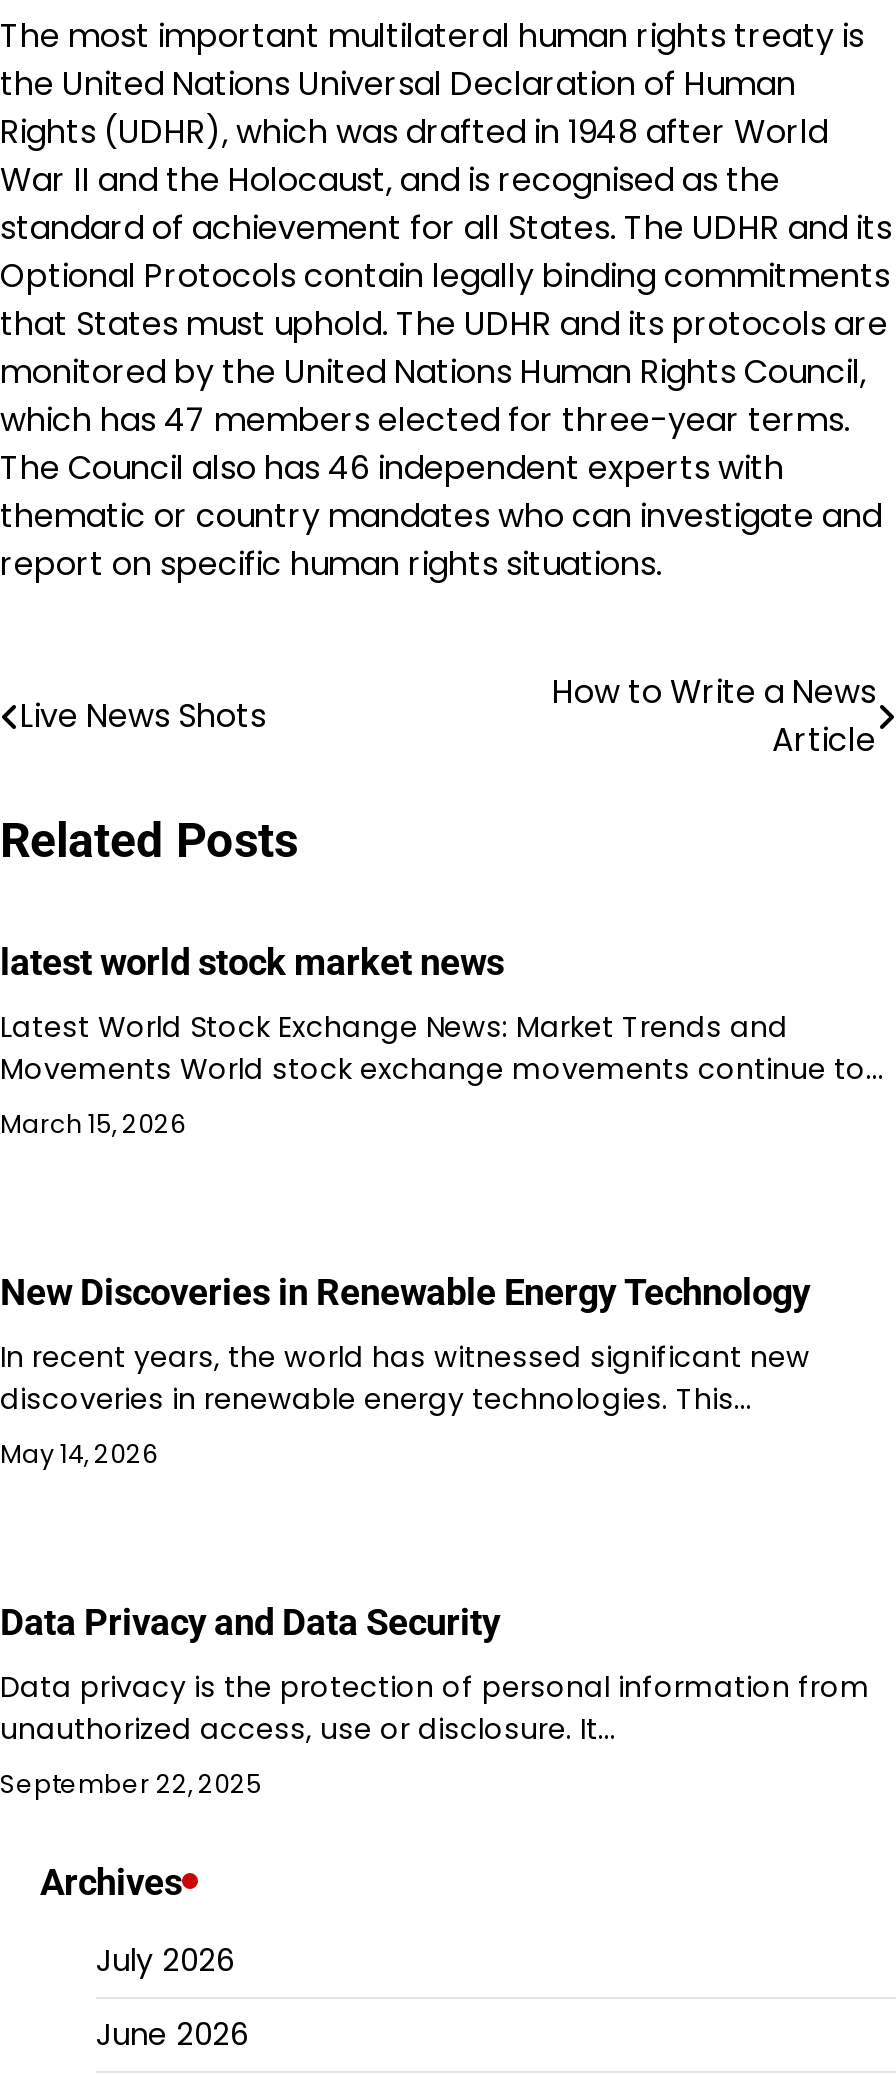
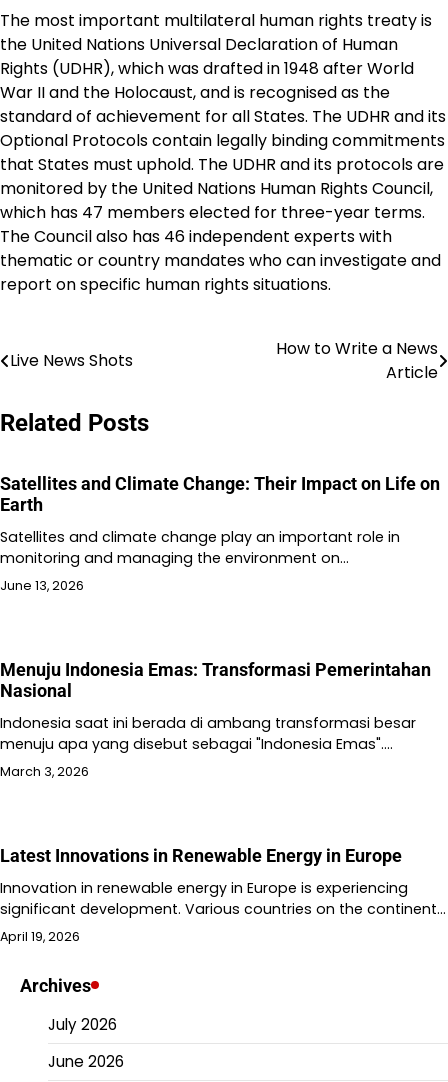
- latest world stock market news
+ Satellites and Climate Change: Their Impact on Life on
+ Earth

- Latest World Stock Exchange News: Market Trends and
- Movements World stock exchange movements continue to…
- March 15, 2026
+ Satellites and climate change play an important role in
+ monitoring and managing the environment on…
+ June 13, 2026

- New Discoveries in Renewable Energy Technology
+ Menuju Indonesia Emas: Transformasi Pemerintahan
+ Nasional

- In recent years, the world has witnessed significant new
- discoveries in renewable energy technologies. This…
- May 14, 2026
+ Indonesia saat ini berada di ambang transformasi besar
+ menuju apa yang disebut sebagai "Indonesia Emas".…
+ March 3, 2026

- Data Privacy and Data Security
+ Latest Innovations in Renewable Energy in Europe

- Data privacy is the protection of personal information from
- unauthorized access, use or disclosure. It…
- September 22, 2025
+ Innovation in renewable energy in Europe is experiencing
+ significant development. Various countries on the continent…
+ April 19, 2026
